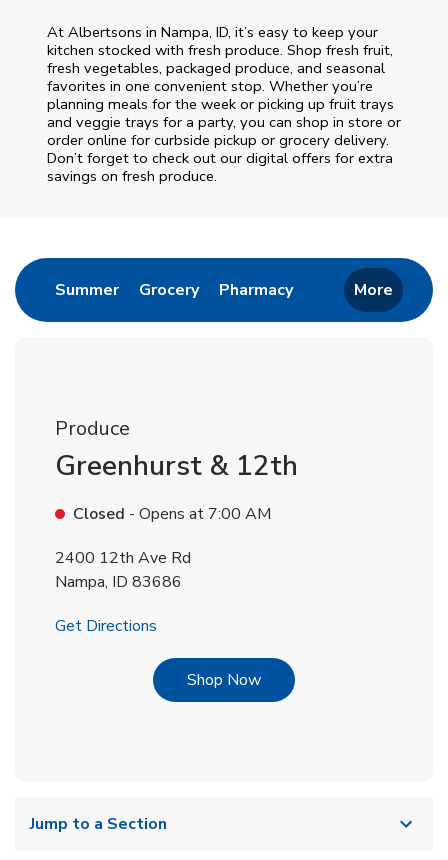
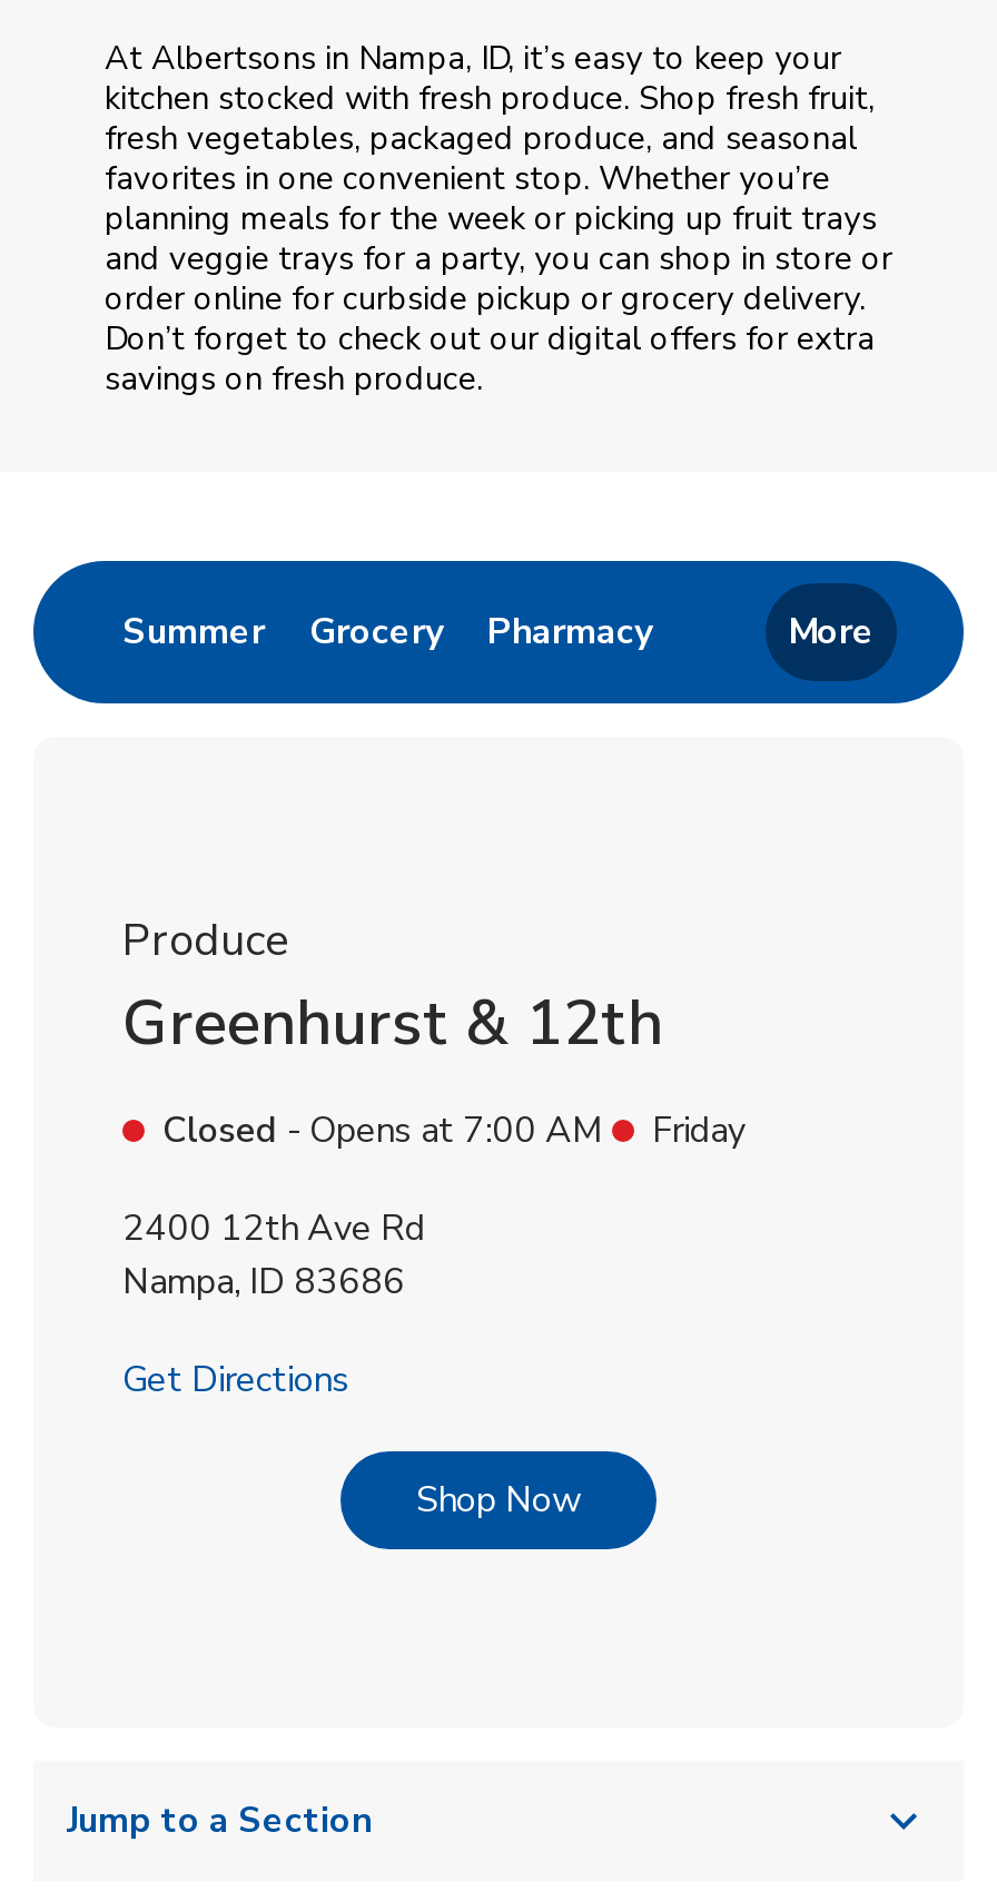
+ Friday
